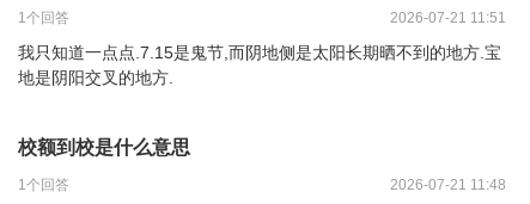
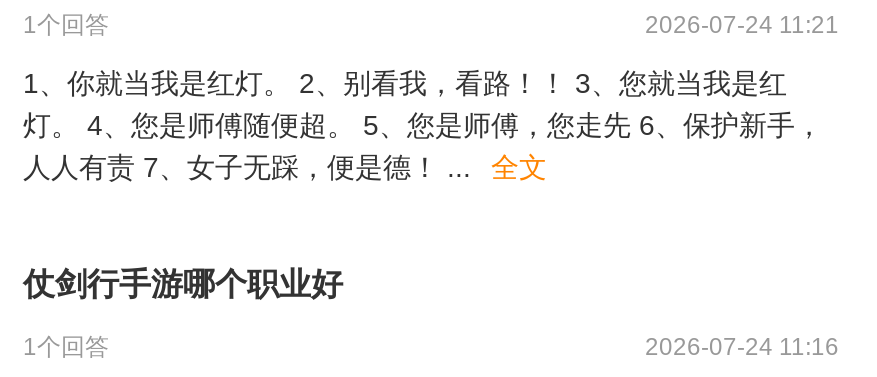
- 2026-07-21 11:51
+ 2026-07-24 11:21

- 我只知道一点点.7.15是鬼节,而阴地侧是太阳长期晒不到的地方.宝
- 地是阴阳交叉的地方.
+ 1、你就当我是红灯。 2、别看我，看路！！ 3、您就当我是红
+ 灯。 4、您是师傅随便超。 5、您是师傅，您走先 6、保护新手，
+ 人人有责 7、女子无踩，便是德！...
+ 全文

- 校额到校是什么意思
+ 仗剑行手游哪个职业好

- 2026-07-21 11:48
+ 2026-07-24 11:16
